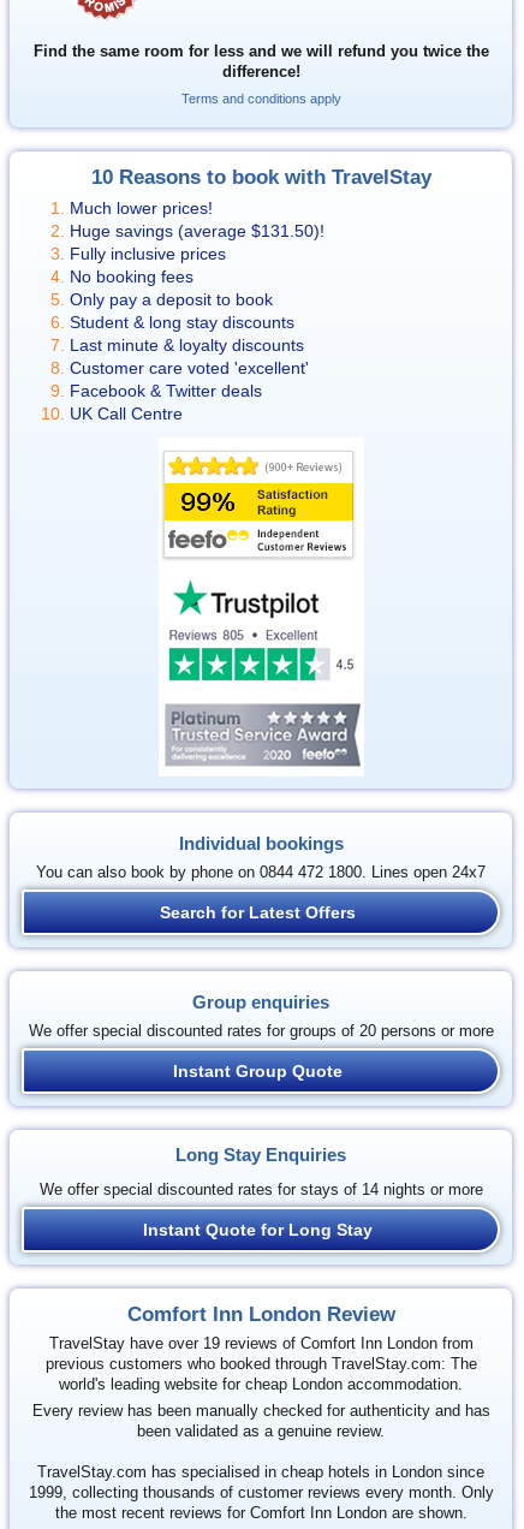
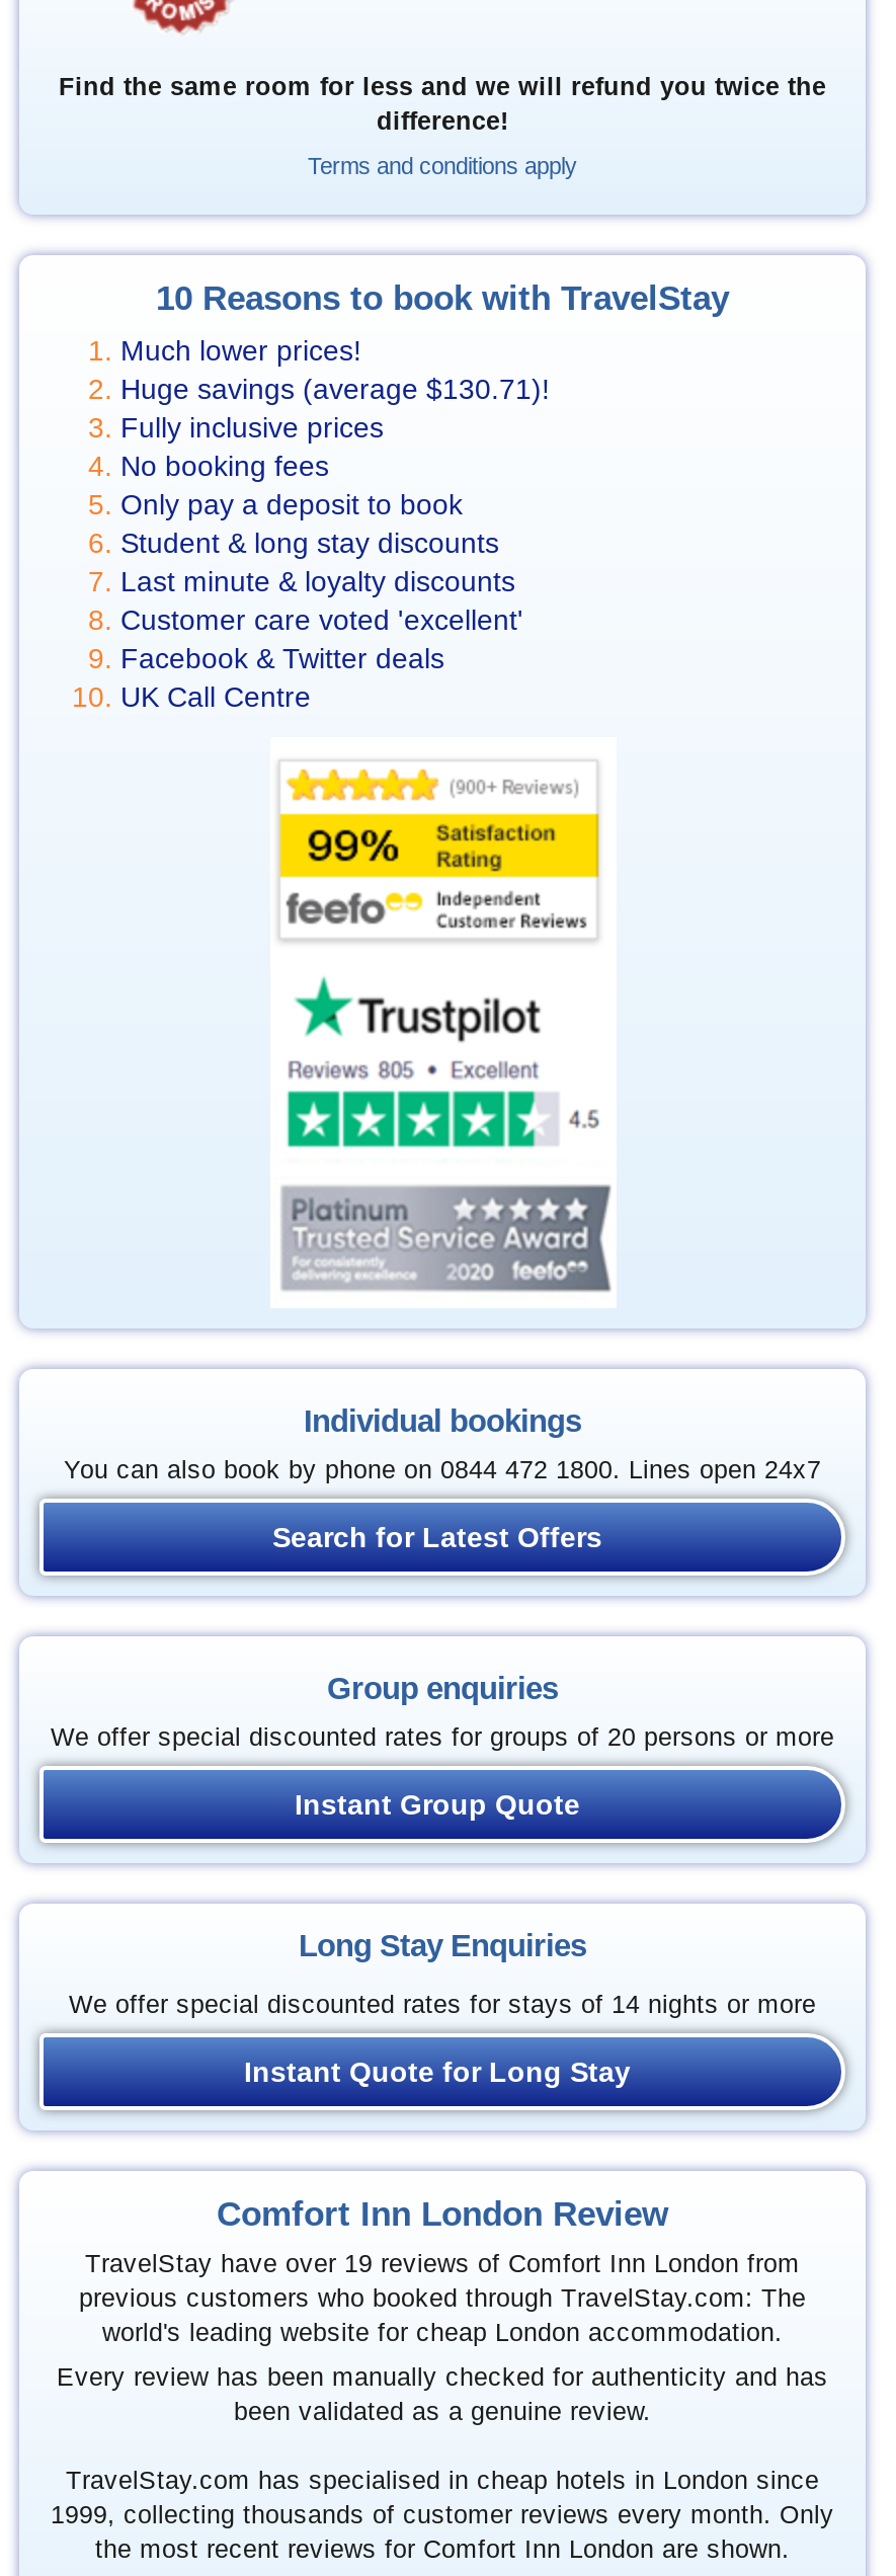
- Huge savings (average $131.50)!
+ Huge savings (average $130.71)!
